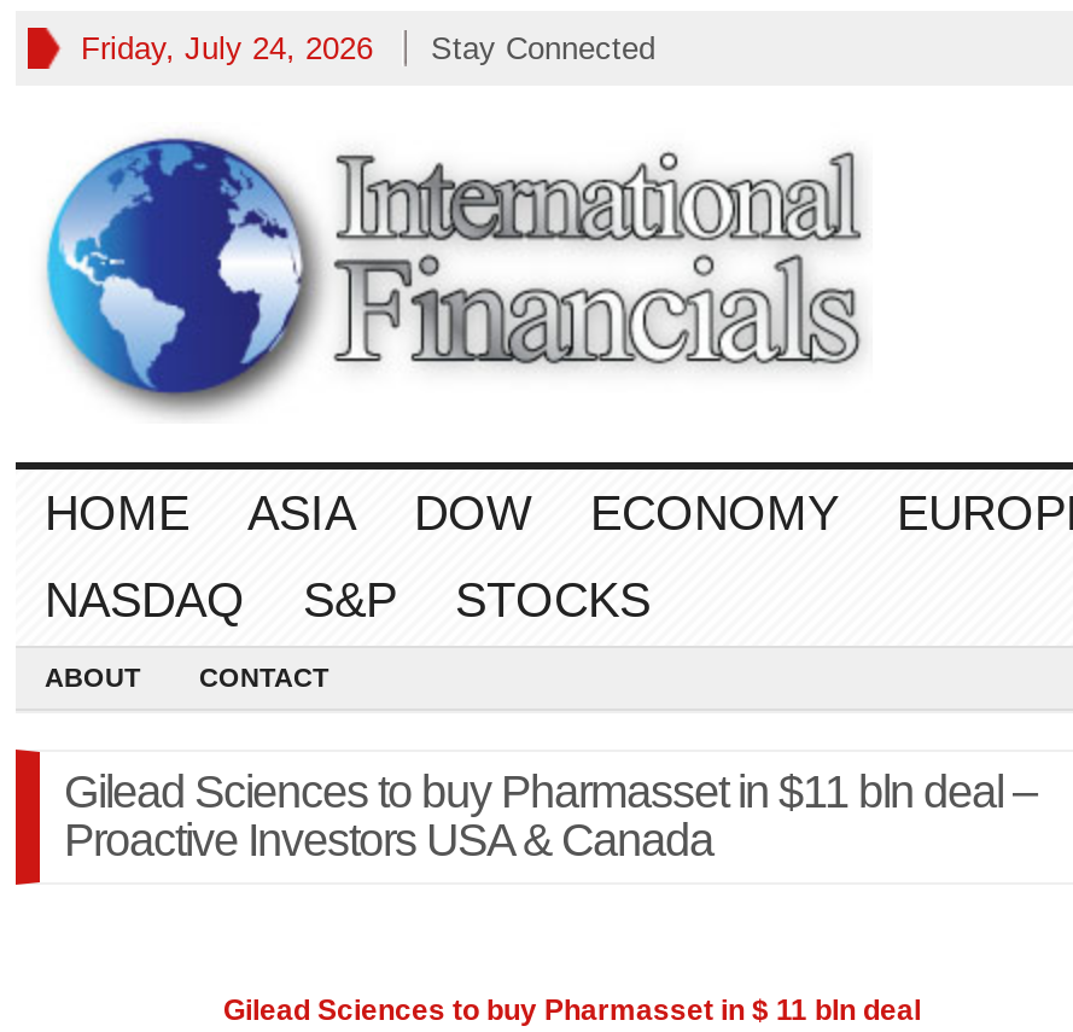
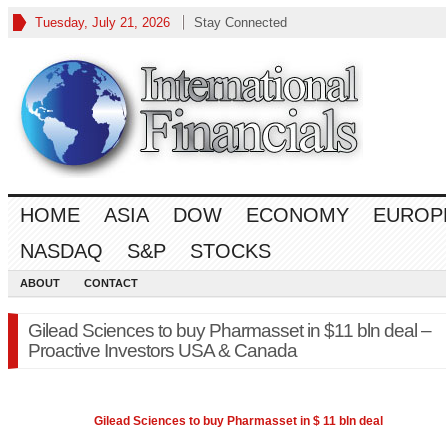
- Friday, July 24, 2026 Stay Connected
+ Tuesday, July 21, 2026 Stay Connected
